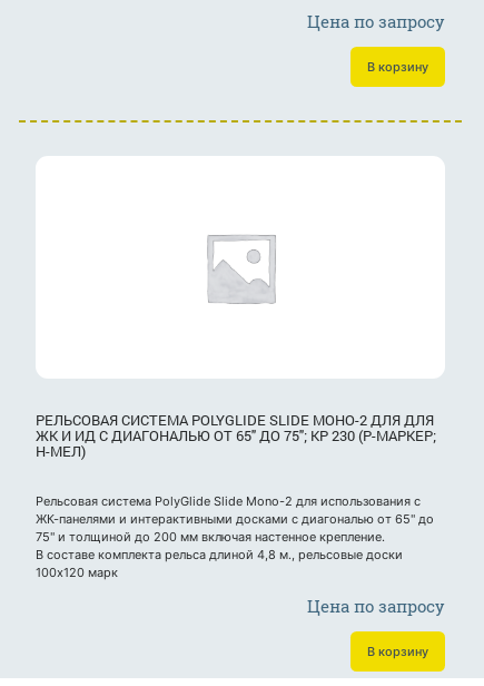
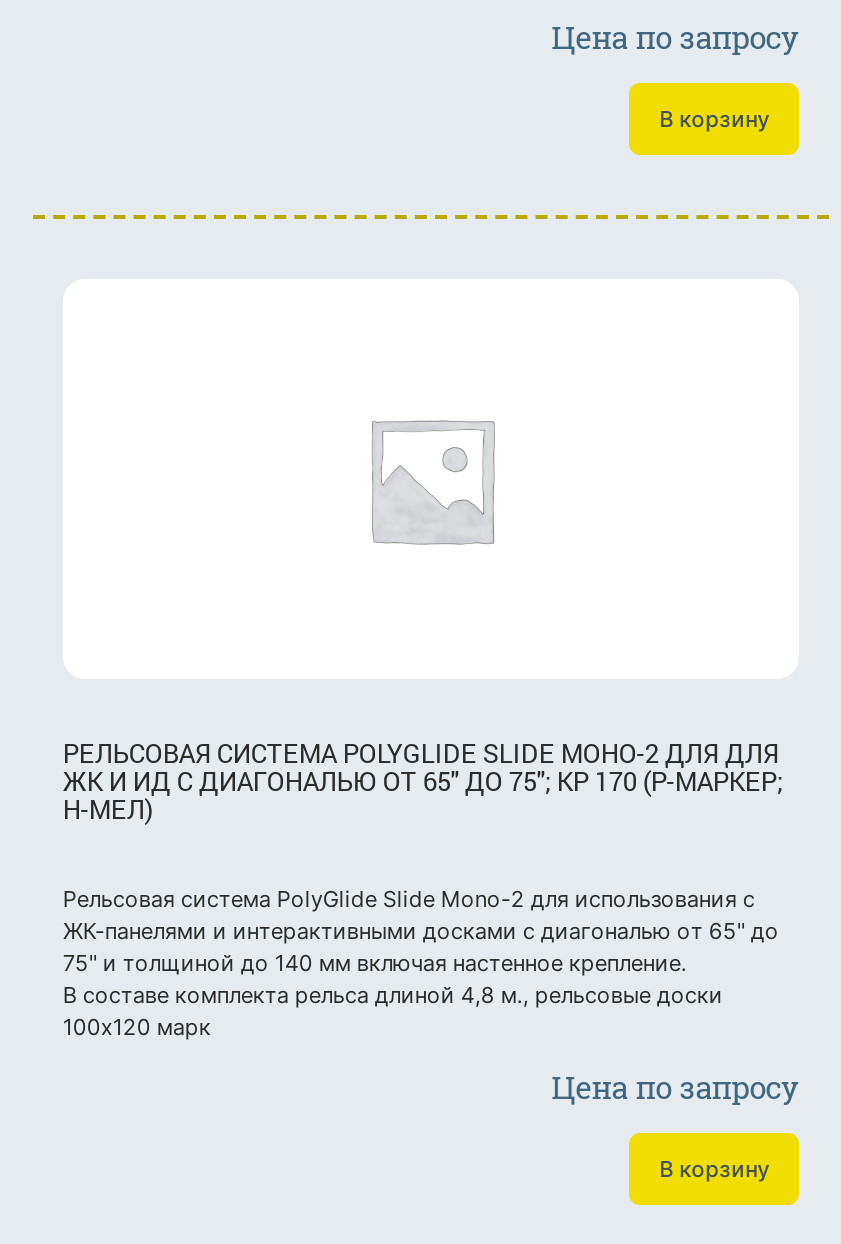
- ЖК И ИД С ДИАГОНАЛЬЮ ОТ 65" ДО 75"; КР 230 (Р-МАРКЕР;
+ ЖК И ИД С ДИАГОНАЛЬЮ ОТ 65" ДО 75"; КР 170 (Р-МАРКЕР;

- 75" и толщиной до 200 мм включая настенное крепление.
+ 75" и толщиной до 140 мм включая настенное крепление.
